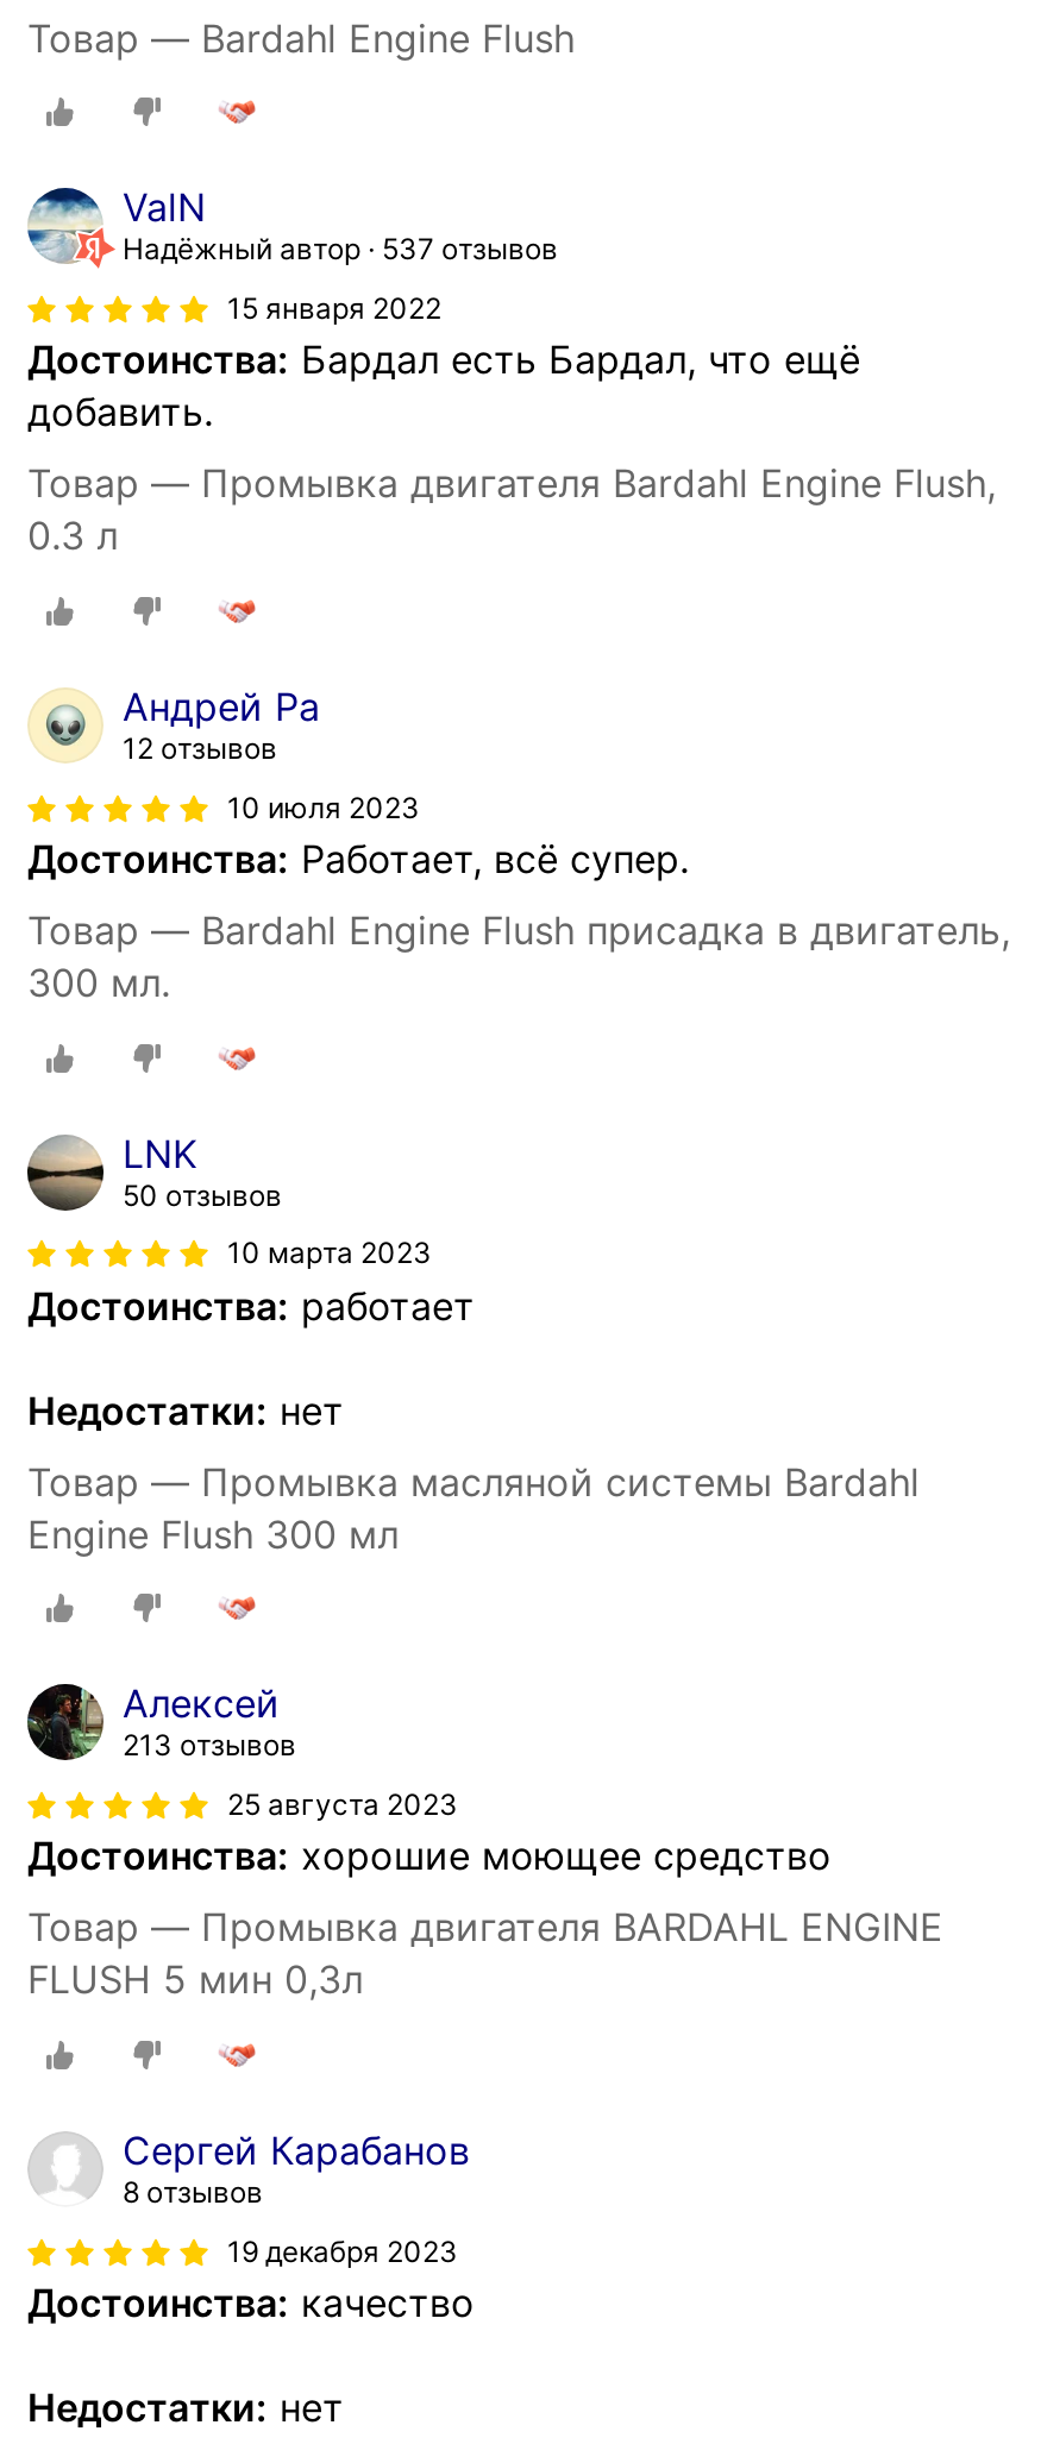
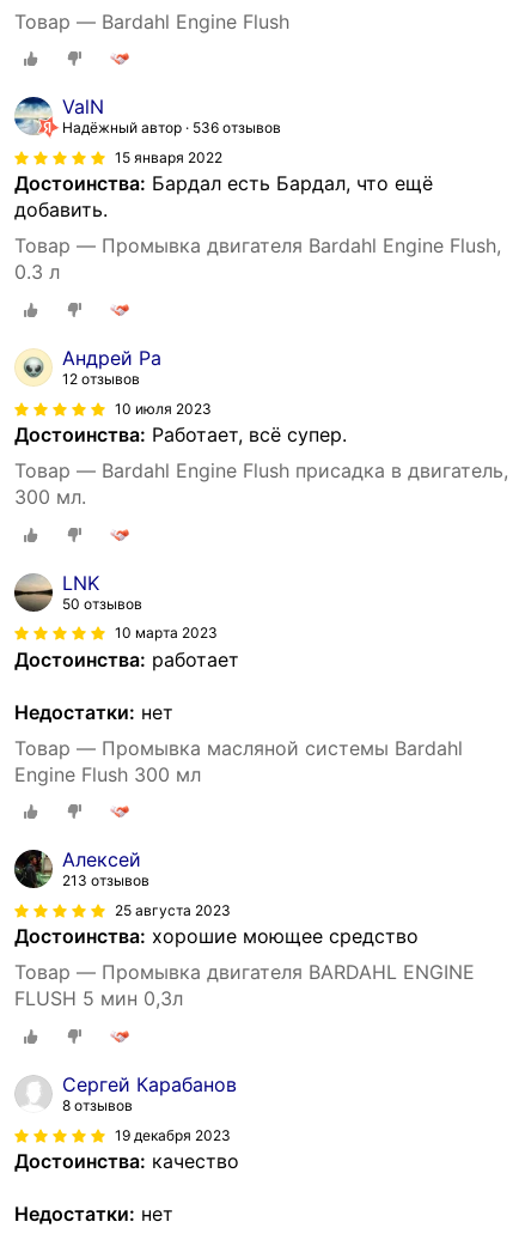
- Надёжный автор 537 отзывов
+ Надёжный автор 536 отзывов
